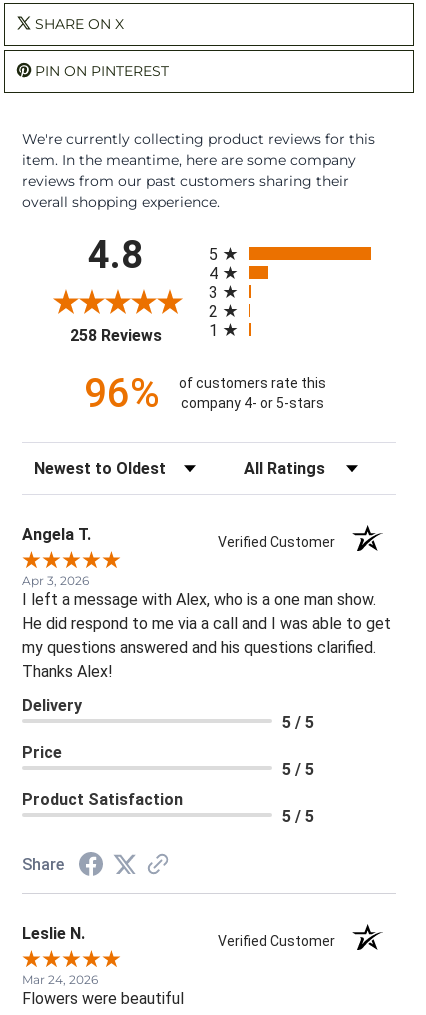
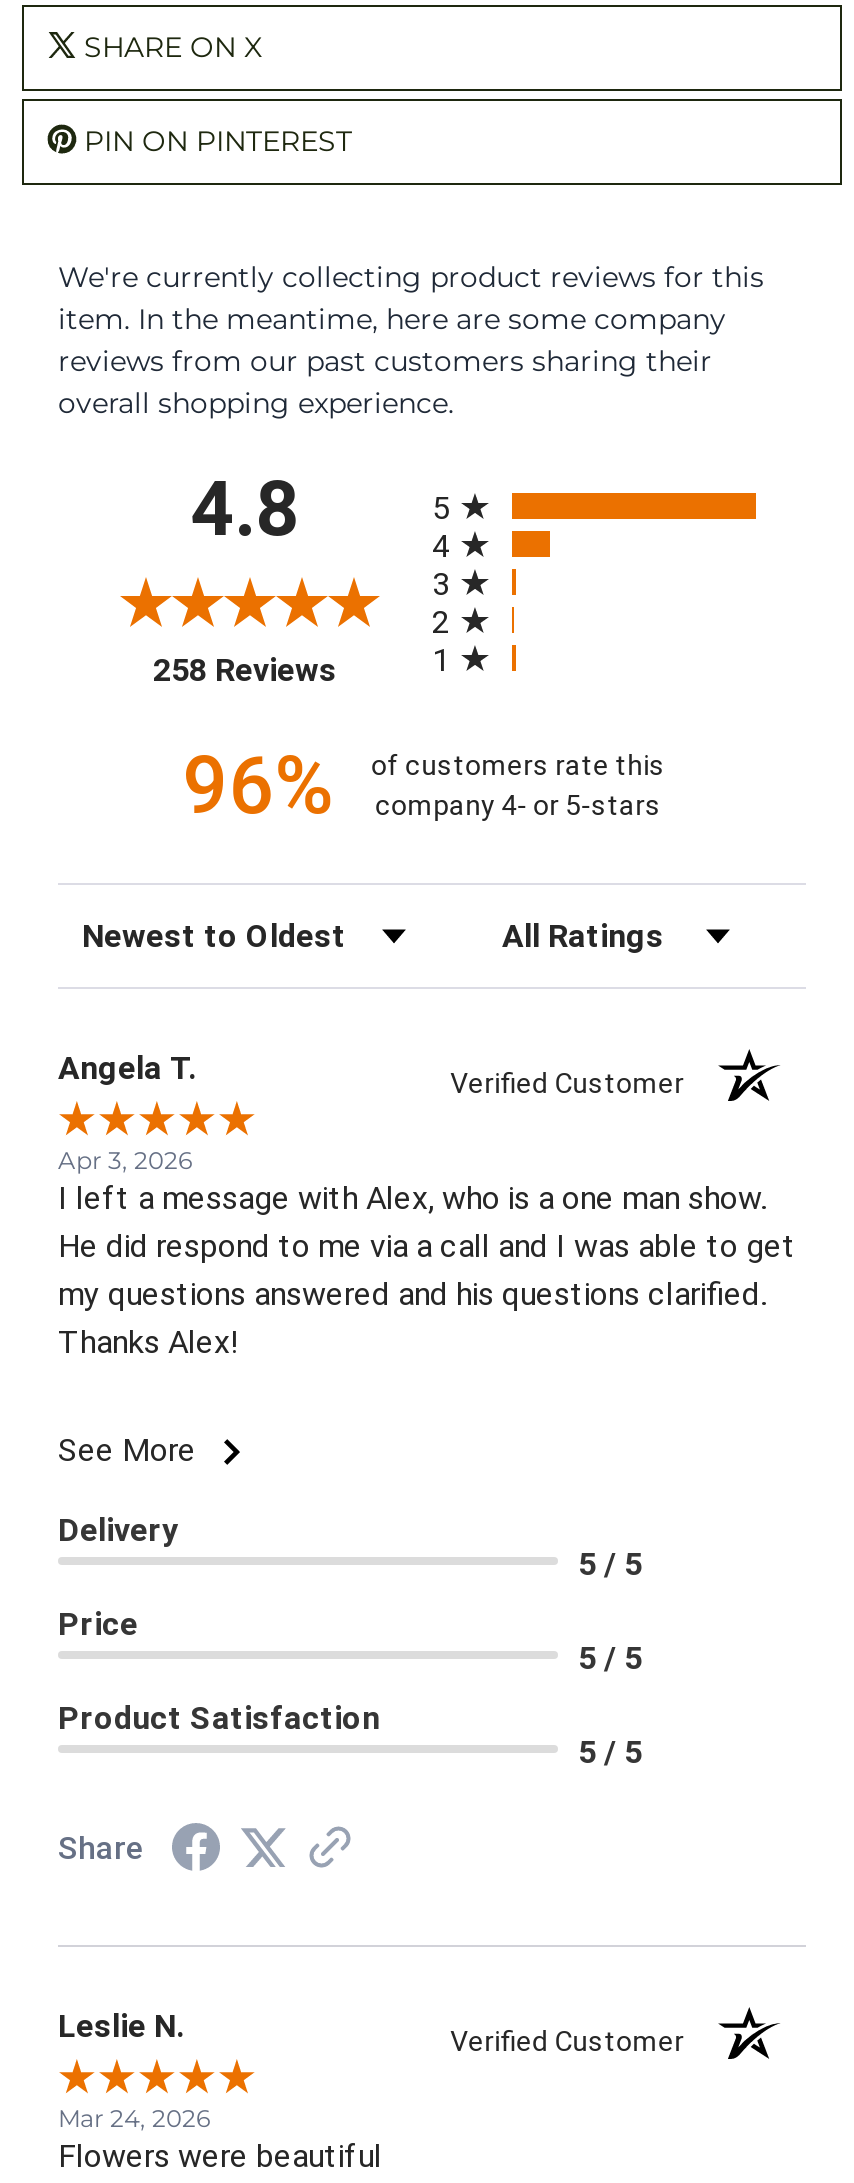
+ See More
